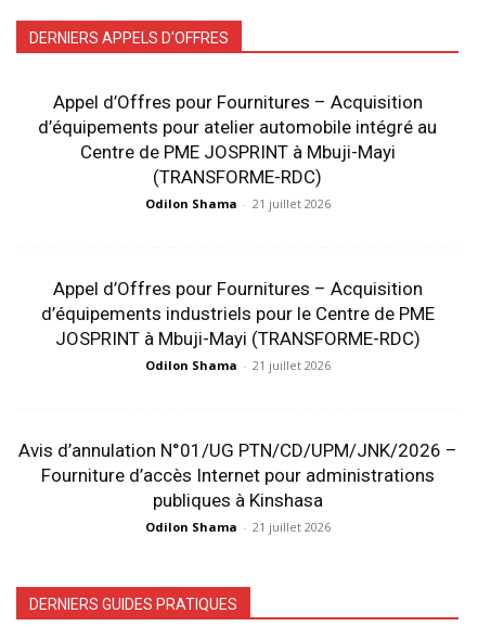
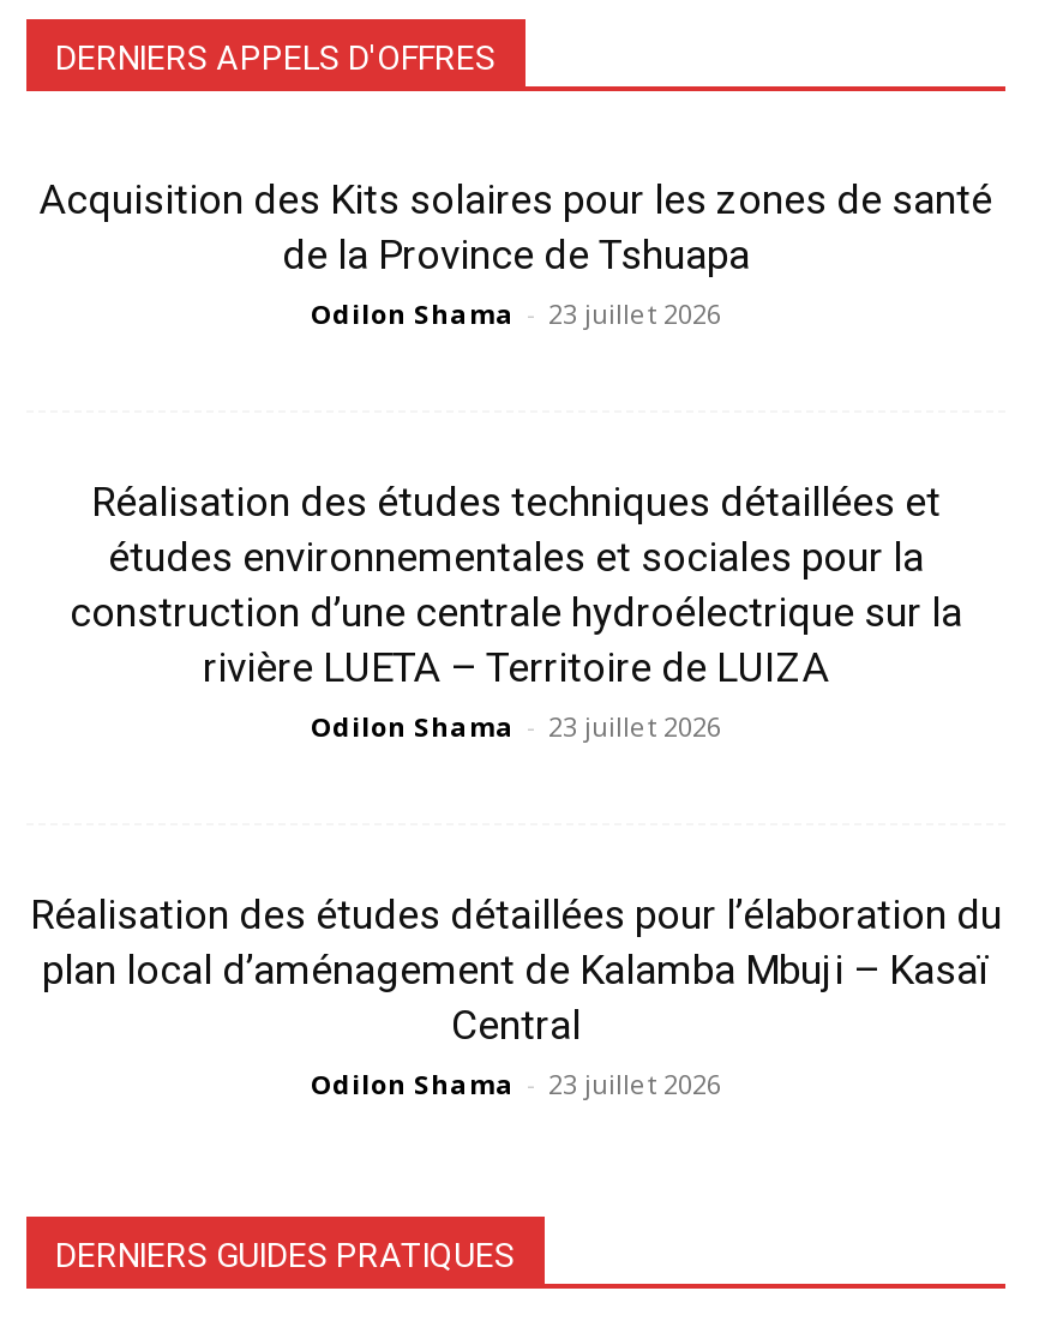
- Appel d’Offres pour Fournitures – Acquisition
- d’équipements pour atelier automobile intégré au
- Centre de PME JOSPRINT à Mbuji-Mayi
- (TRANSFORME-RDC)
- Odilon Shama - 21 juillet 2026
+ Acquisition des Kits solaires pour les zones de santé
+ de la Province de Tshuapa
+ Odilon Shama - 23 juillet 2026

- Appel d’Offres pour Fournitures – Acquisition
- d’équipements industriels pour le Centre de PME
- JOSPRINT à Mbuji-Mayi (TRANSFORME-RDC)
- Odilon Shama - 21 juillet 2026
+ Réalisation des études techniques détaillées et
+ études environnementales et sociales pour la
+ construction d’une centrale hydroélectrique sur la
+ rivière LUETA – Territoire de LUIZA
+ Odilon Shama - 23 juillet 2026

- Avis d’annulation N°01/UG PTN/CD/UPM/JNK/2026 –
- Fourniture d’accès Internet pour administrations
- publiques à Kinshasa
- Odilon Shama - 21 juillet 2026
+ Réalisation des études détaillées pour l’élaboration du
+ plan local d’aménagement de Kalamba Mbuji – Kasaï
+ Central
+ Odilon Shama - 23 juillet 2026
